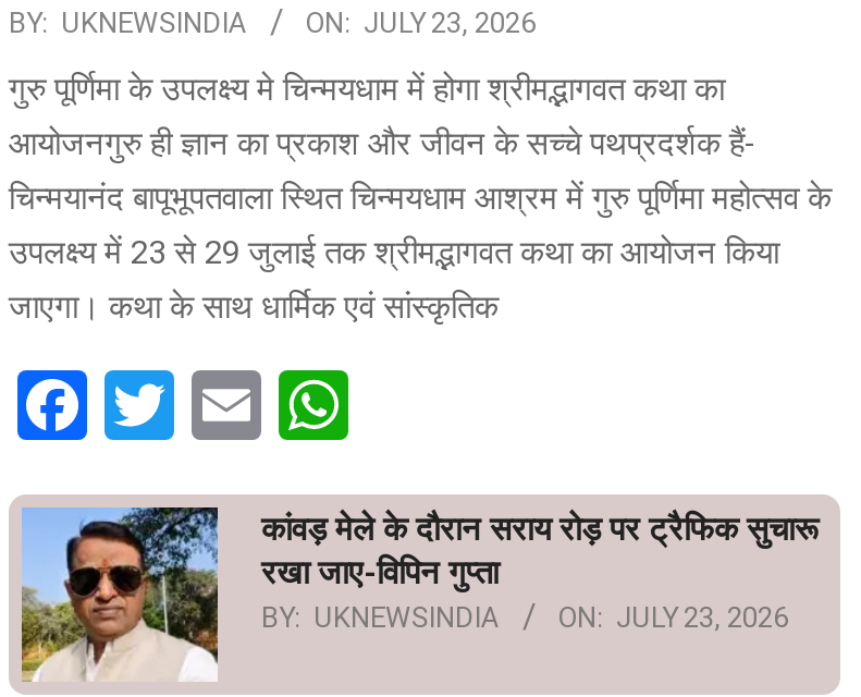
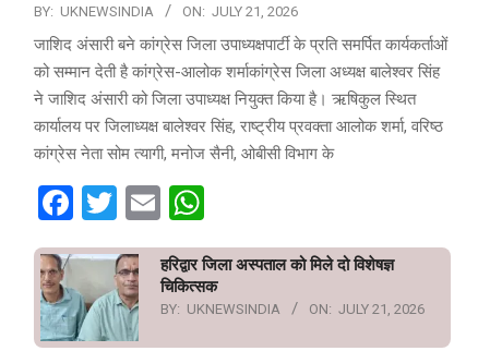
- BY: UKNEWSINDIA ON: JULY 23, 2026
+ BY: UKNEWSINDIA ON: JULY 21, 2026

- गुरु पूर्णिमा के उपलक्ष्य मे चिन्मयधाम में होगा श्रीमद्भागवत कथा का
- आयोजनगुरु ही ज्ञान का प्रकाश और जीवन के सच्चे पथप्रदर्शक हैं-
- चिन्मयानंद बापूभूपतवाला स्थित चिन्मयधाम आश्रम में गुरु पूर्णिमा महोत्सव के
- उपलक्ष्य में 23 से 29 जुलाई तक श्रीमद्भागवत कथा का आयोजन किया
- जाएगा। कथा के साथ धार्मिक एवं सांस्कृतिक
+ जाशिद अंसारी बने कांग्रेस जिला उपाध्यक्षपार्टी के प्रति समर्पित कार्यकर्ताओं
+ को सम्मान देती है कांग्रेस-आलोक शर्माकांग्रेस जिला अध्यक्ष बालेश्वर सिंह
+ ने जाशिद अंसारी को जिला उपाध्यक्ष नियुक्त किया है। ऋषिकुल स्थित
+ कार्यालय पर जिलाध्यक्ष बालेश्वर सिंह, राष्ट्रीय प्रवक्ता आलोक शर्मा, वरिष्ठ
+ कांग्रेस नेता सोम त्यागी, मनोज सैनी, ओबीसी विभाग के

- [image]
- कांवड़ मेले के दौरान सराय रोड़ पर ट्रैफिक सुचारू
- रखा जाए-विपिन गुप्ता
+ [image]
+ हरिद्वार जिला अस्पताल को मिले दो विशेषज्ञ
+ चिकित्सक

- BY: UKNEWSINDIA ON: JULY 23, 2026
+ BY: UKNEWSINDIA ON: JULY 21, 2026
